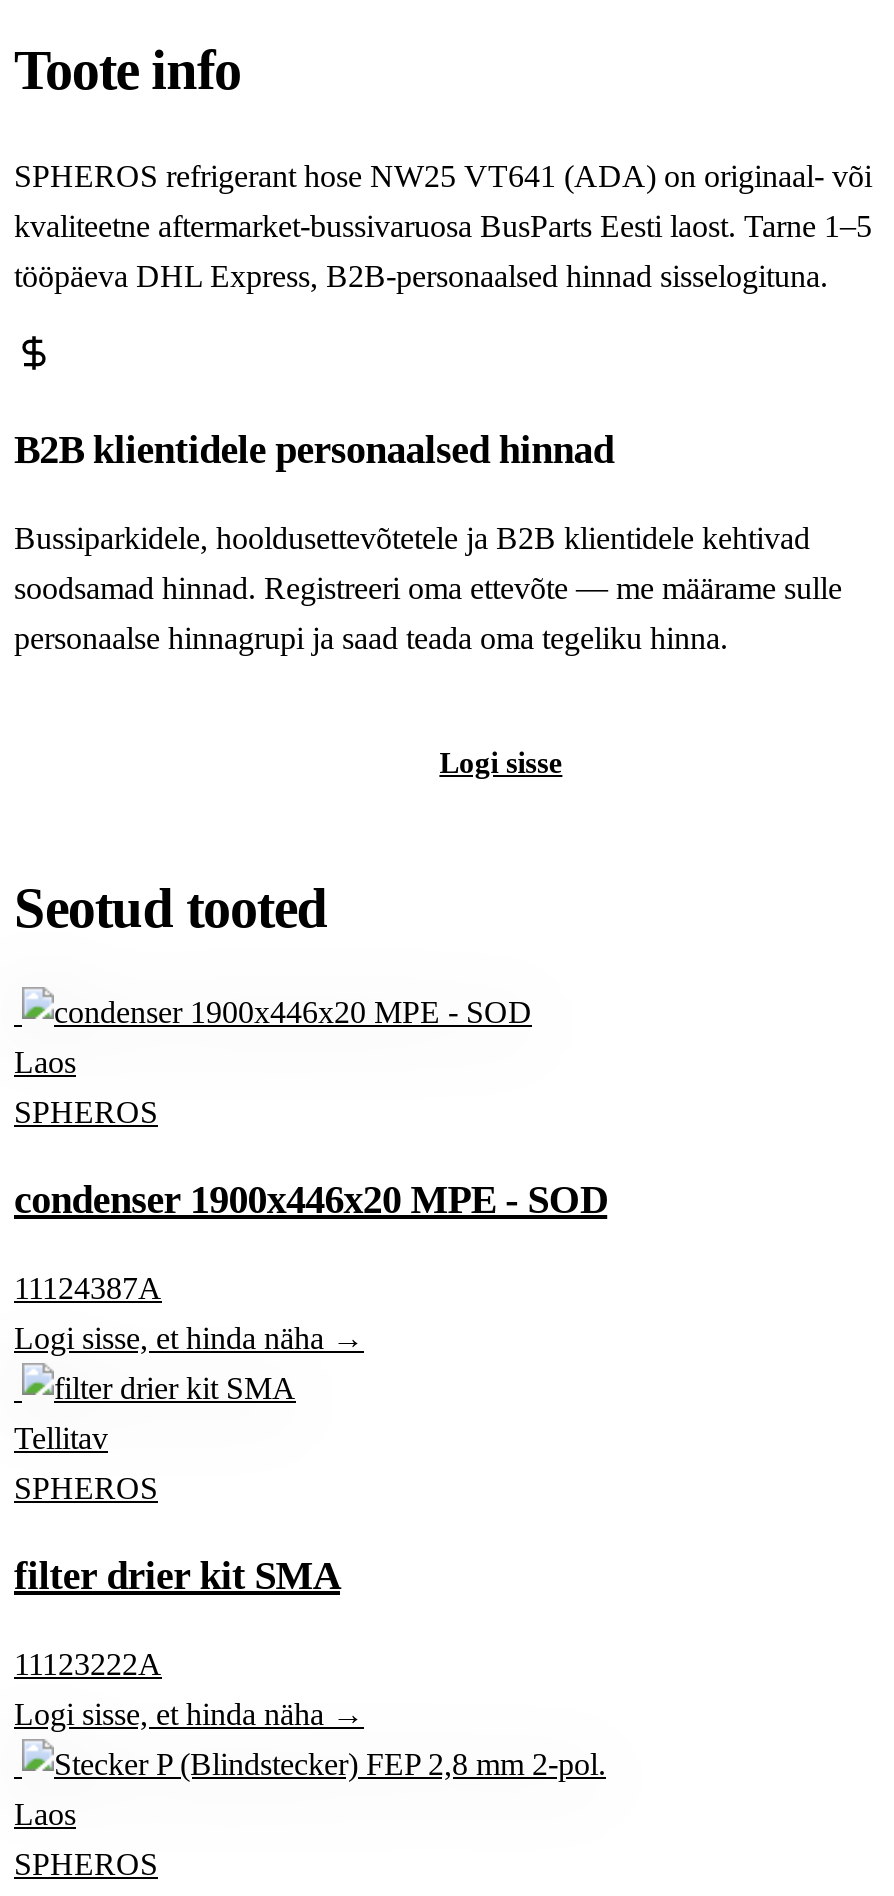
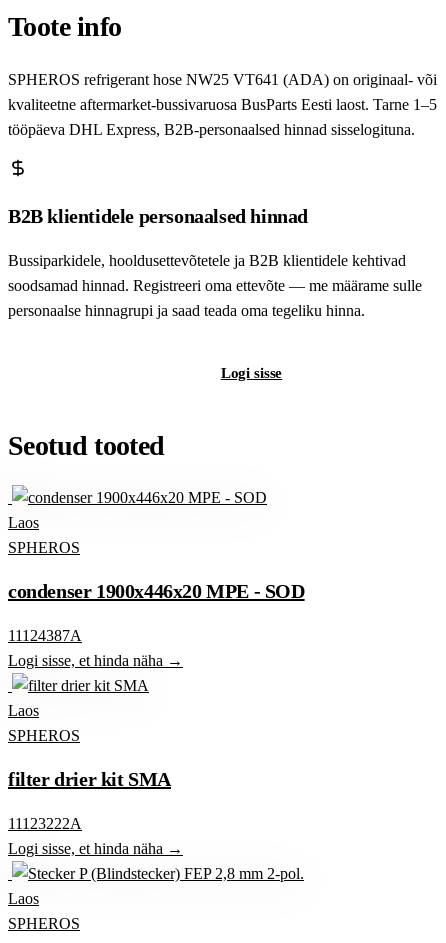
- Tellitav
+ Laos
